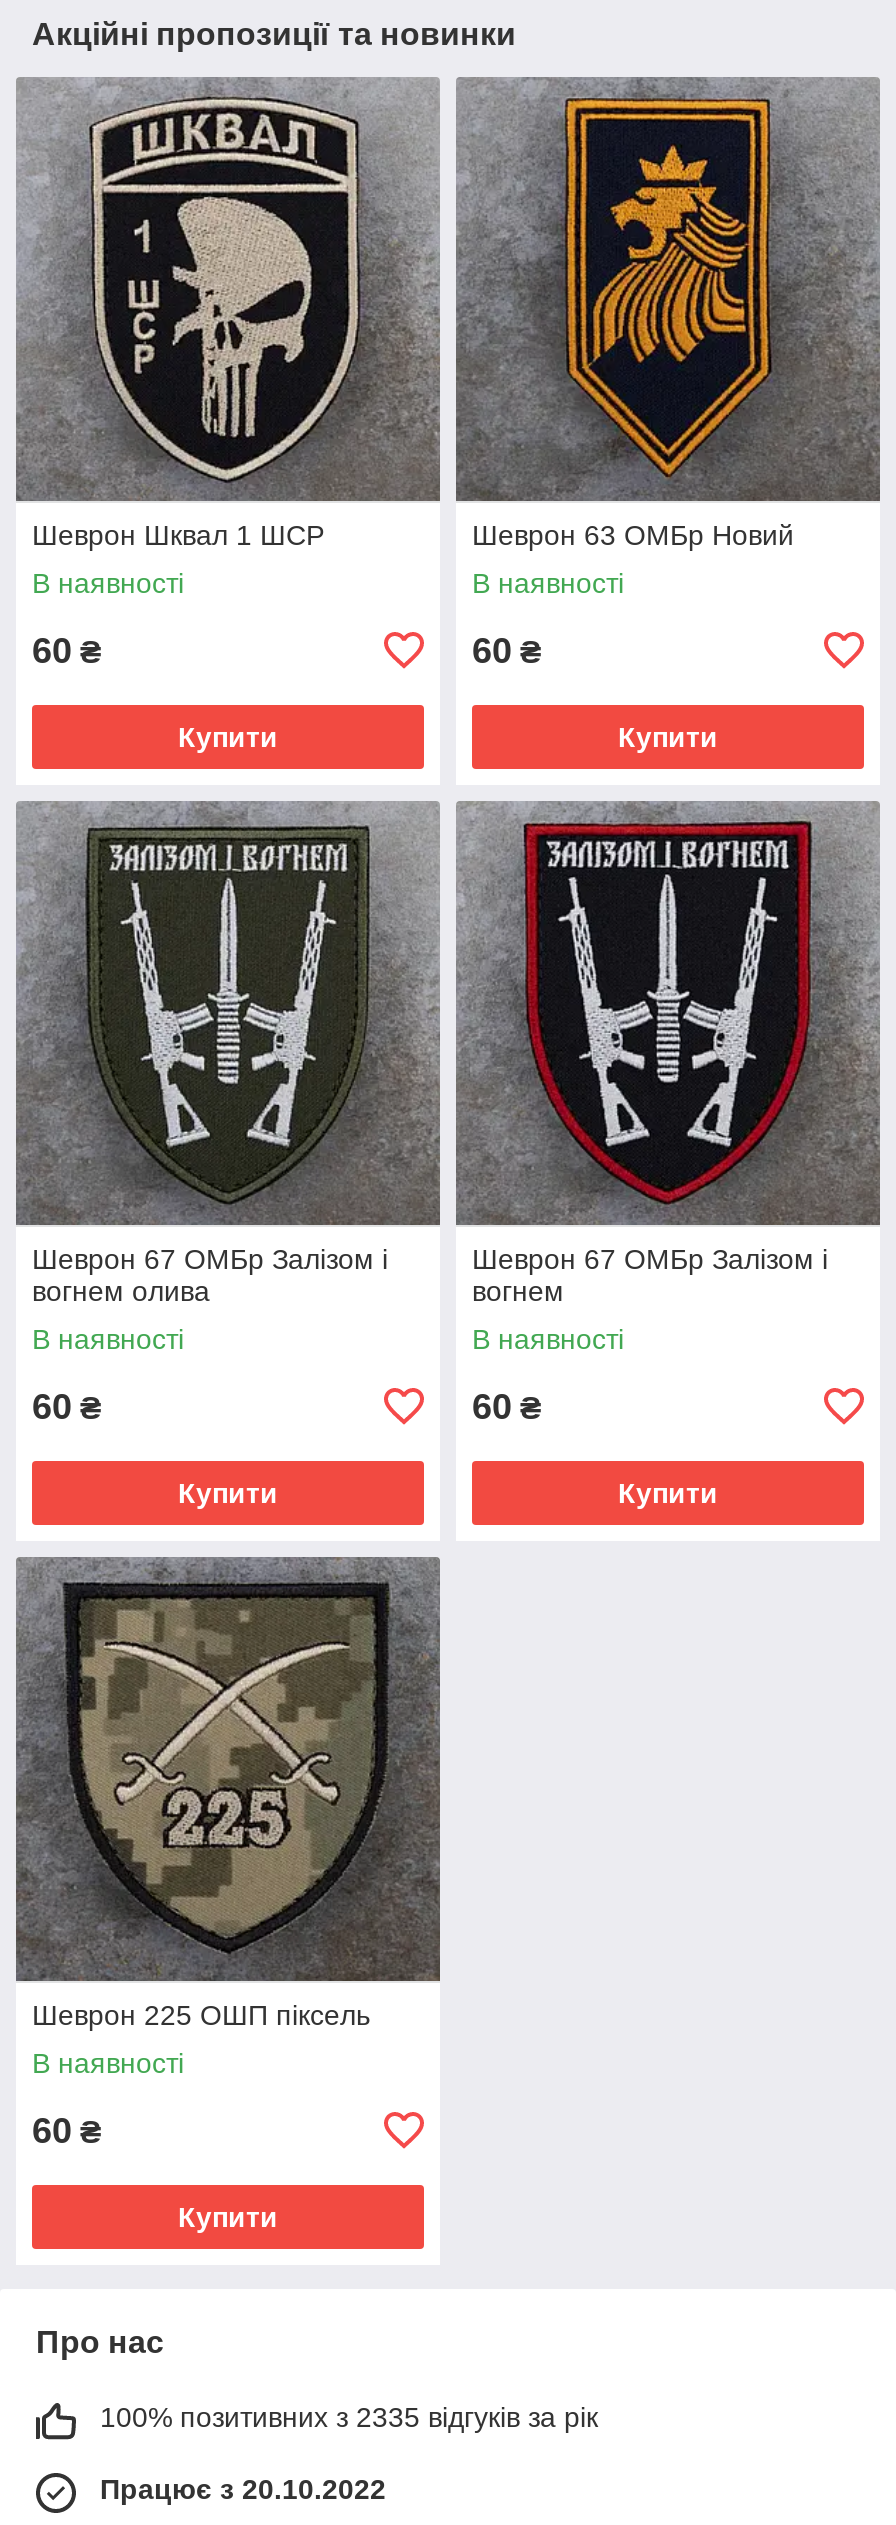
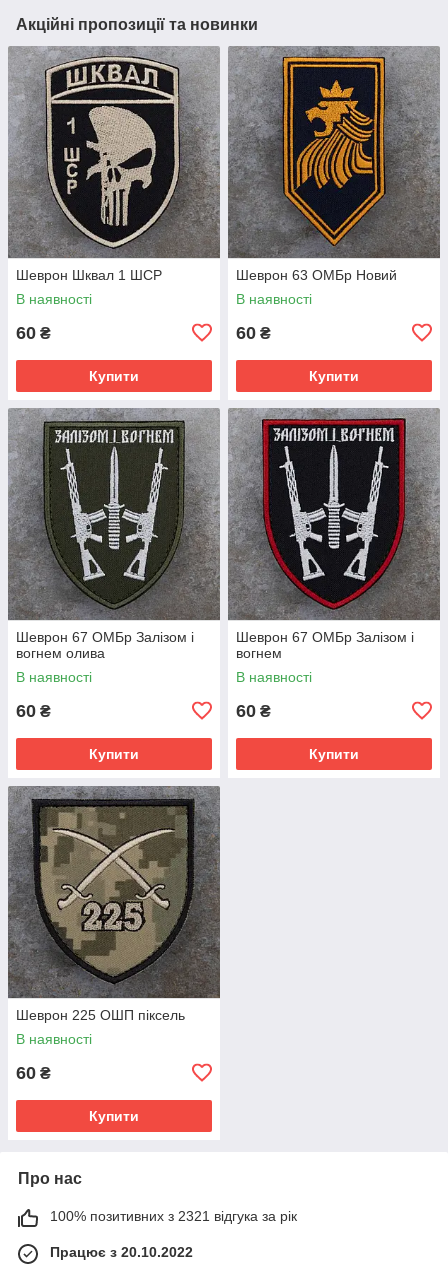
- 100% позитивних з 2335 відгуків за рік
+ 100% позитивних з 2321 відгука за рік
